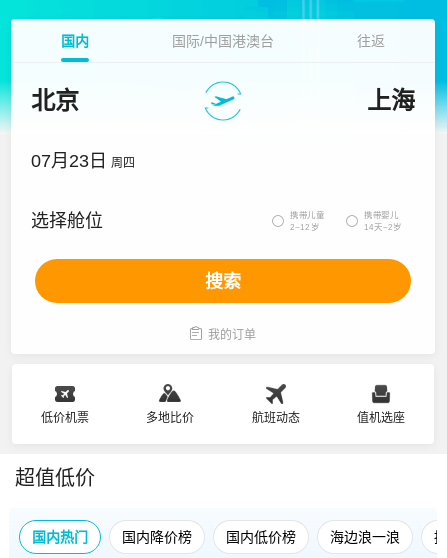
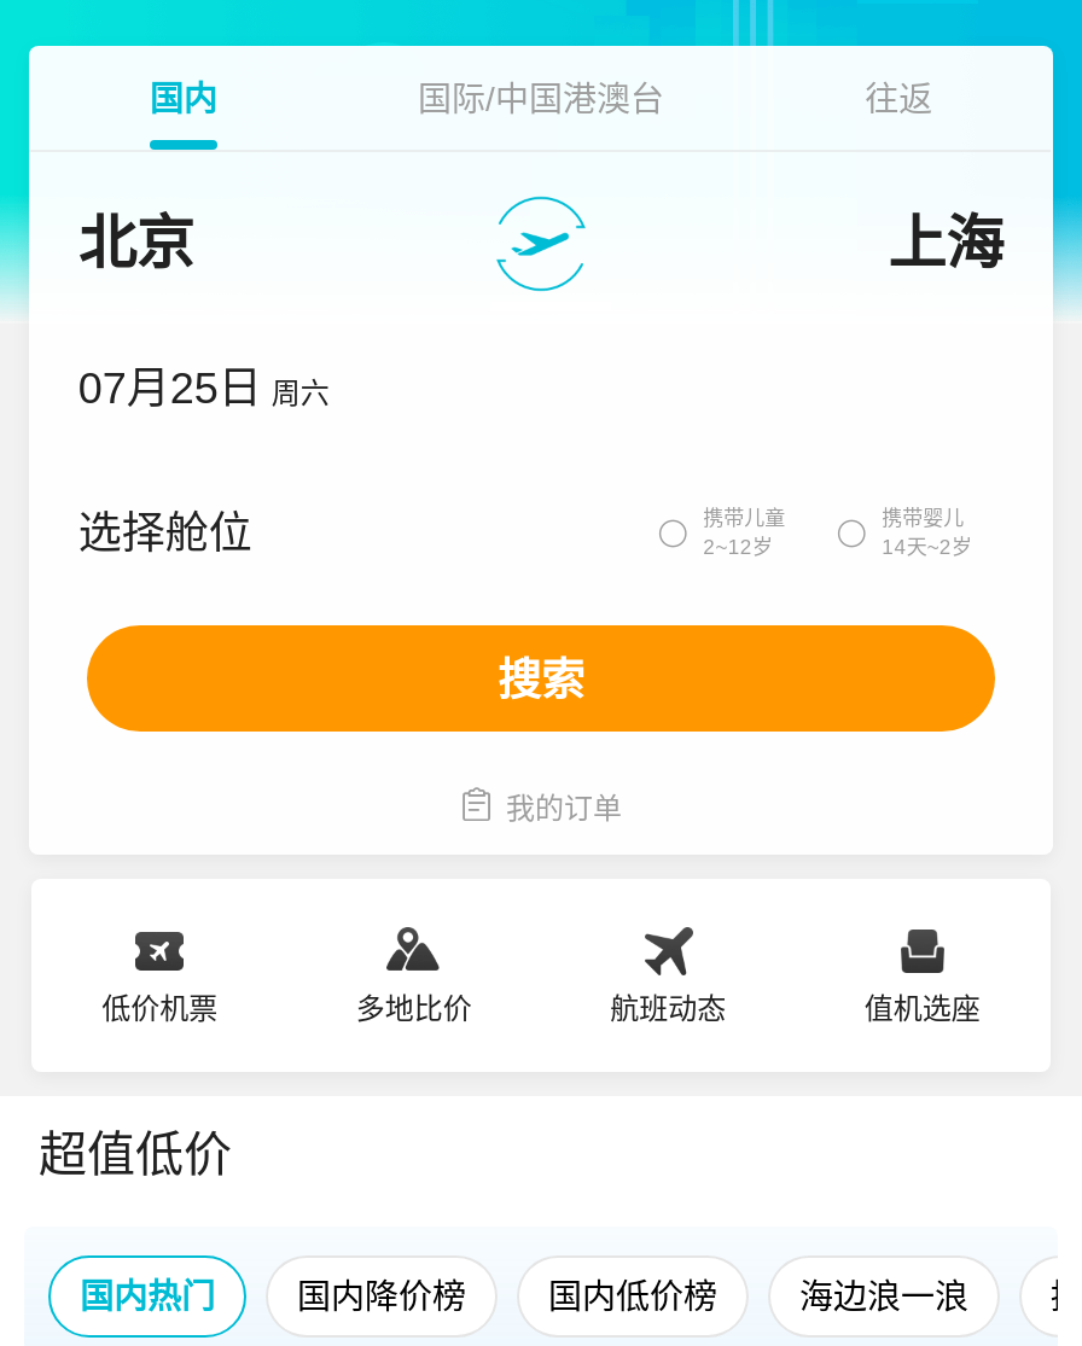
- 07月23日 周四
+ 07月25日 周六
